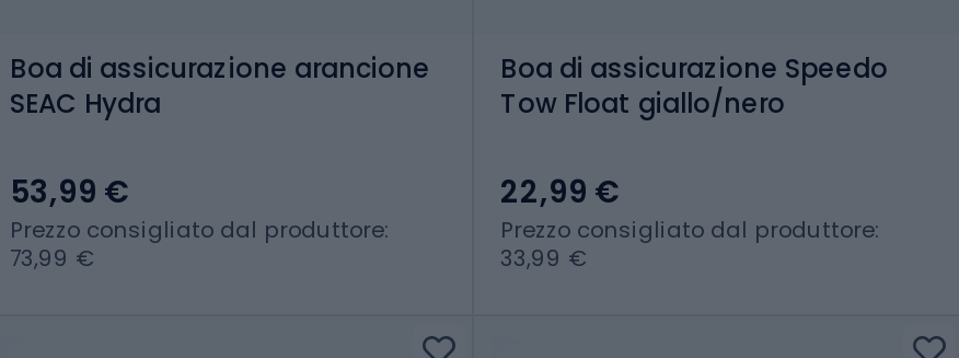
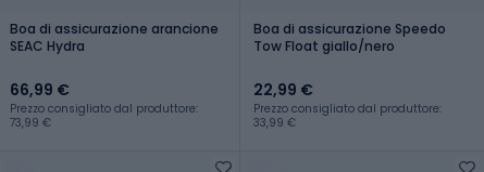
- 53,99 €
+ 66,99 €
